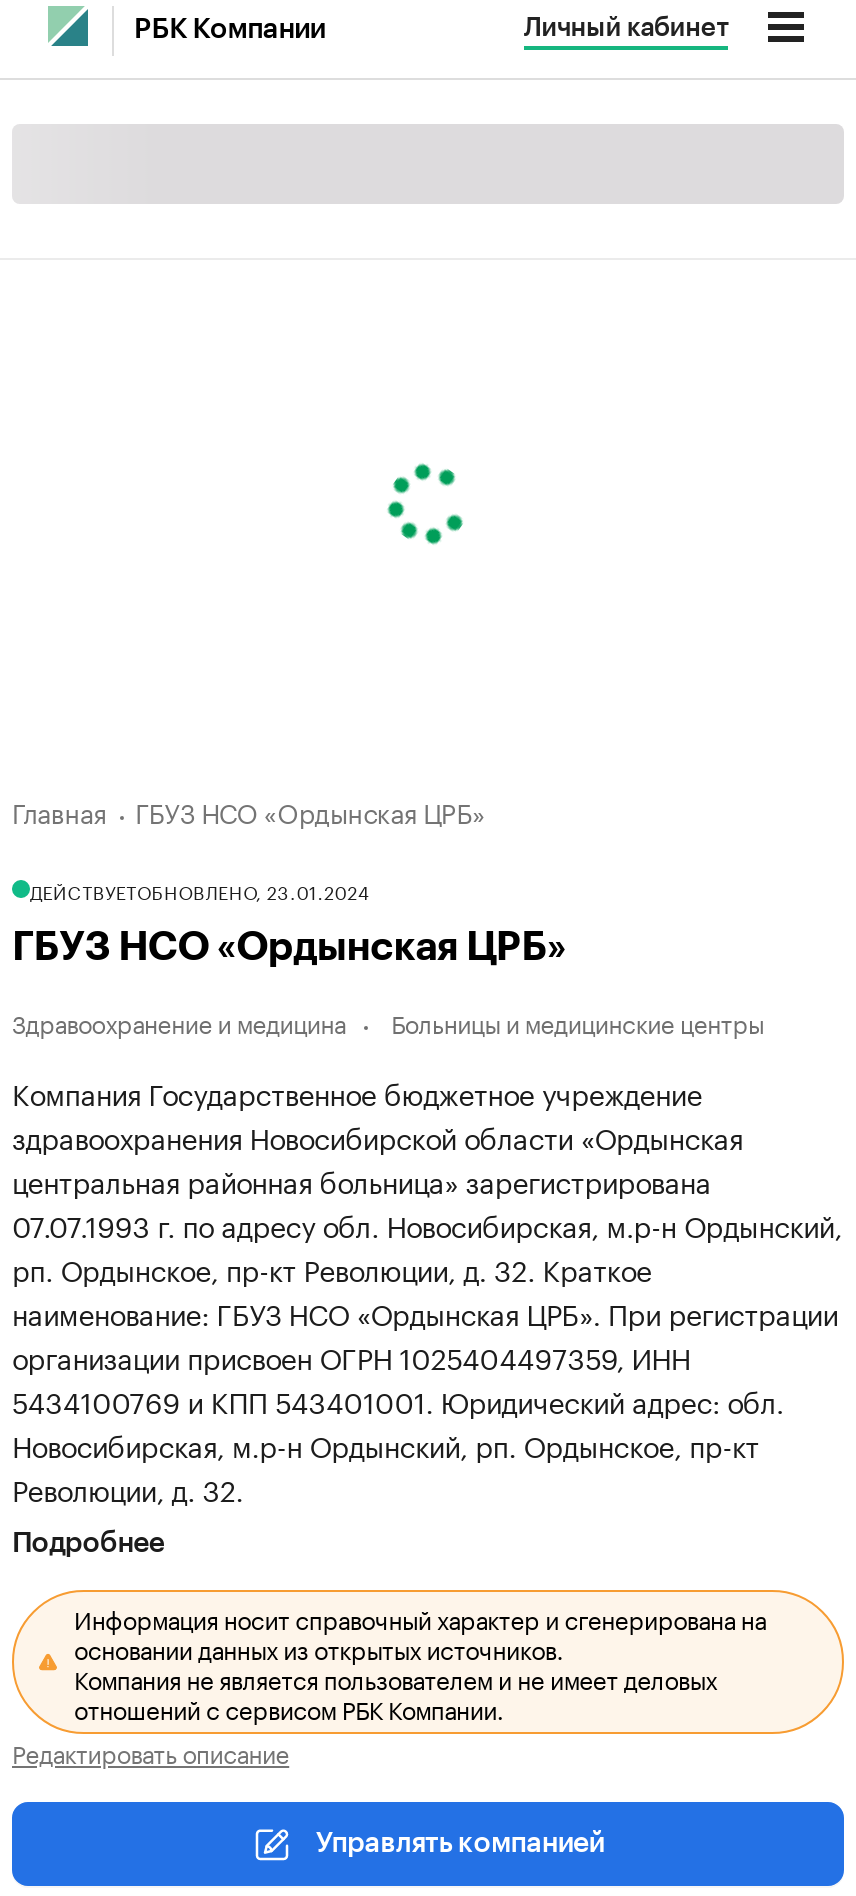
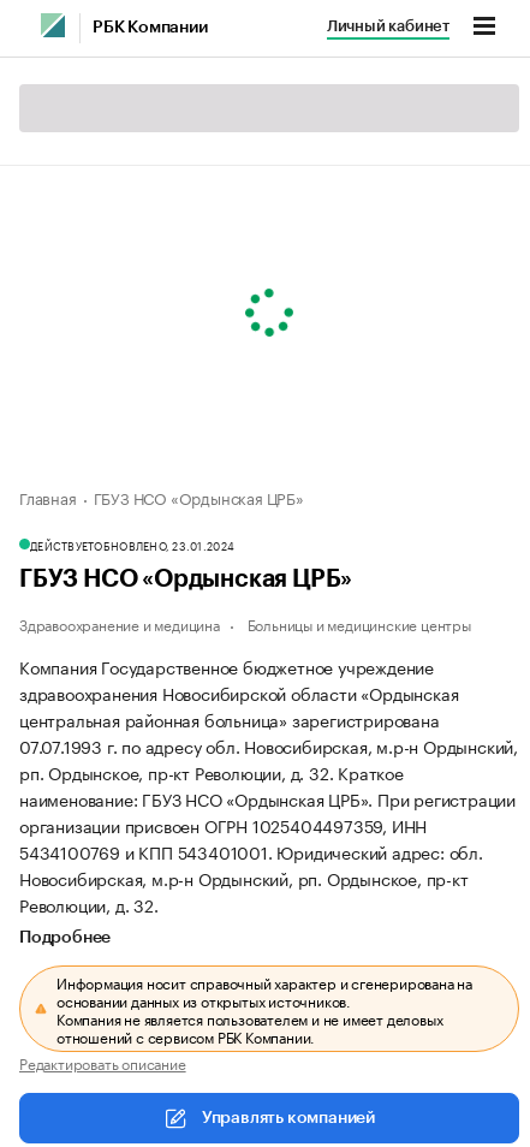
- [image]
+ [image]
